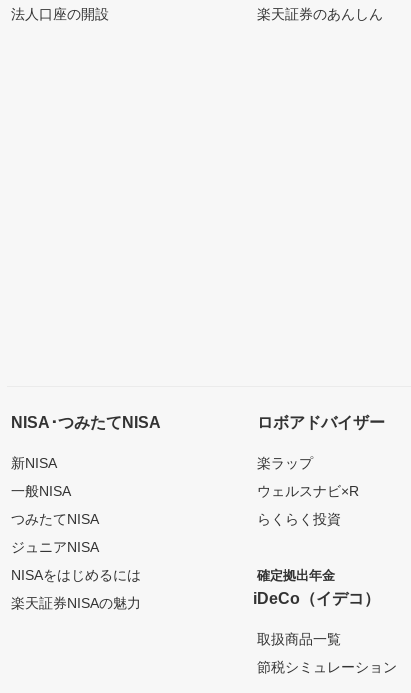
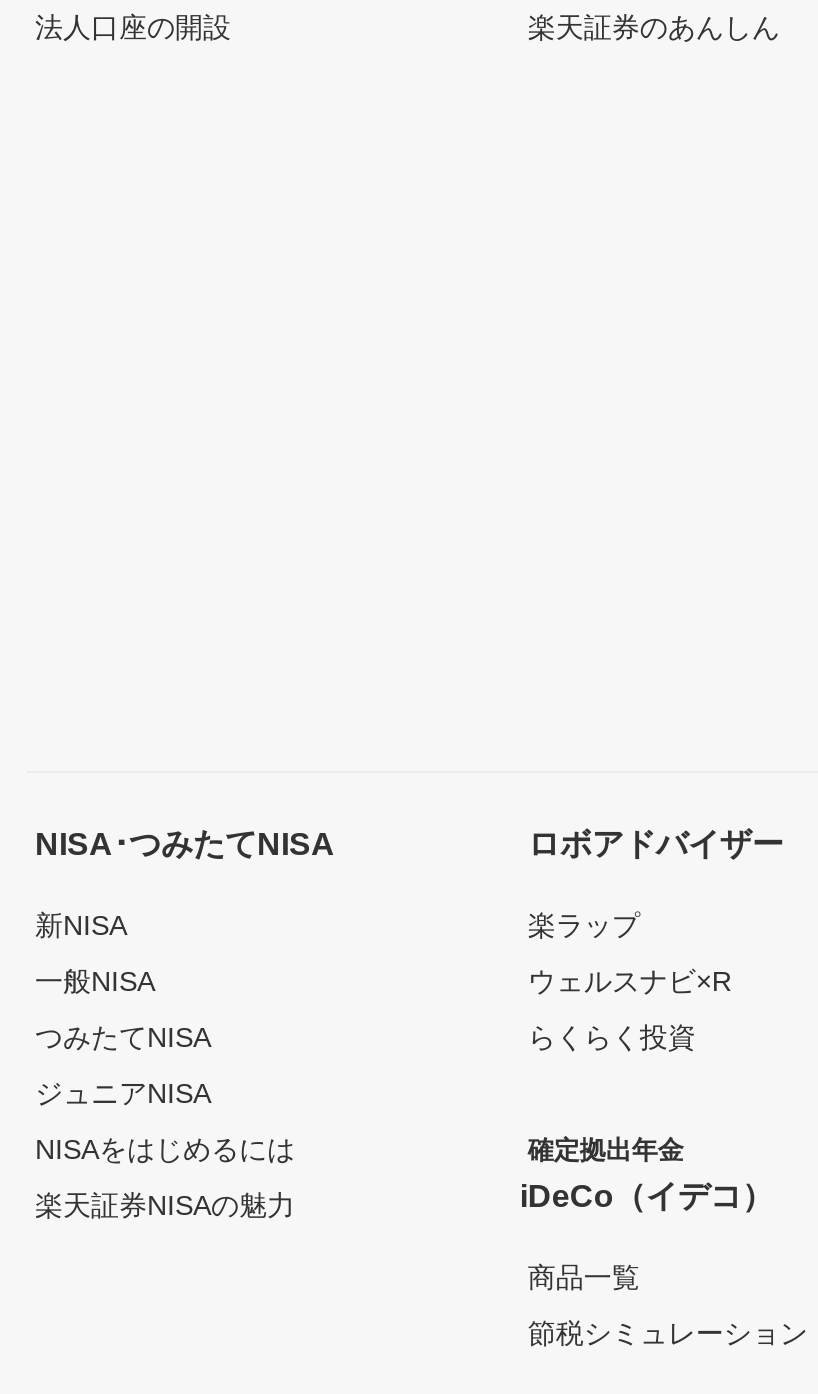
- 取扱商品一覧
+ 商品一覧
